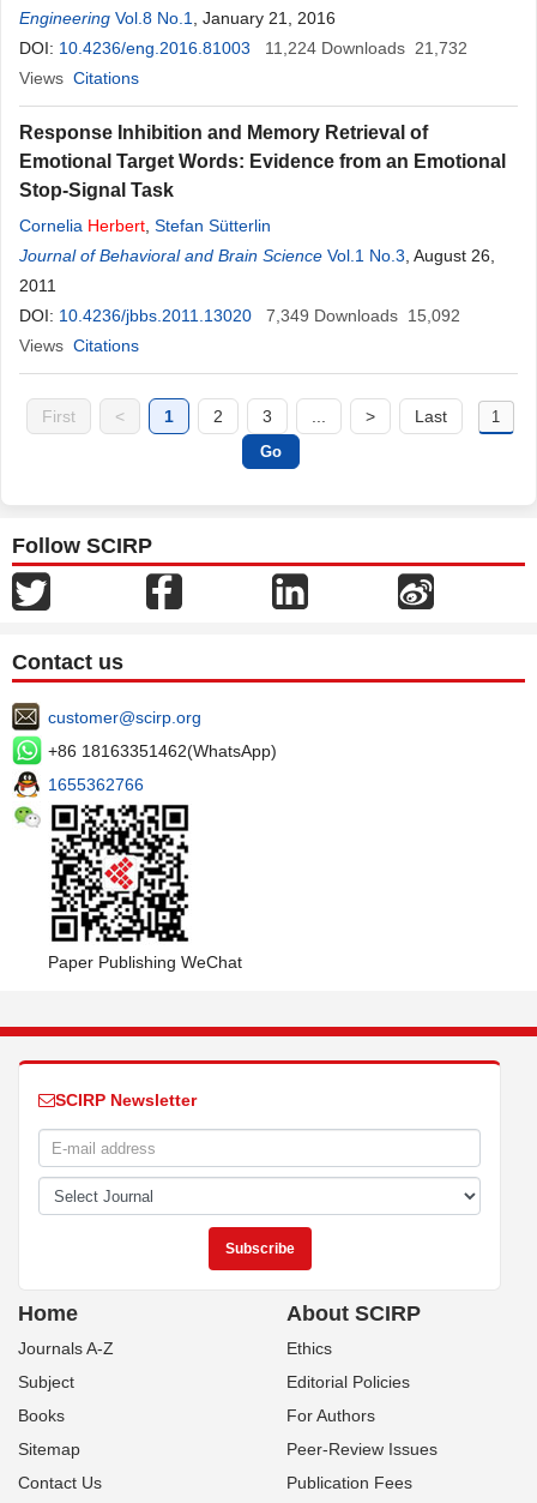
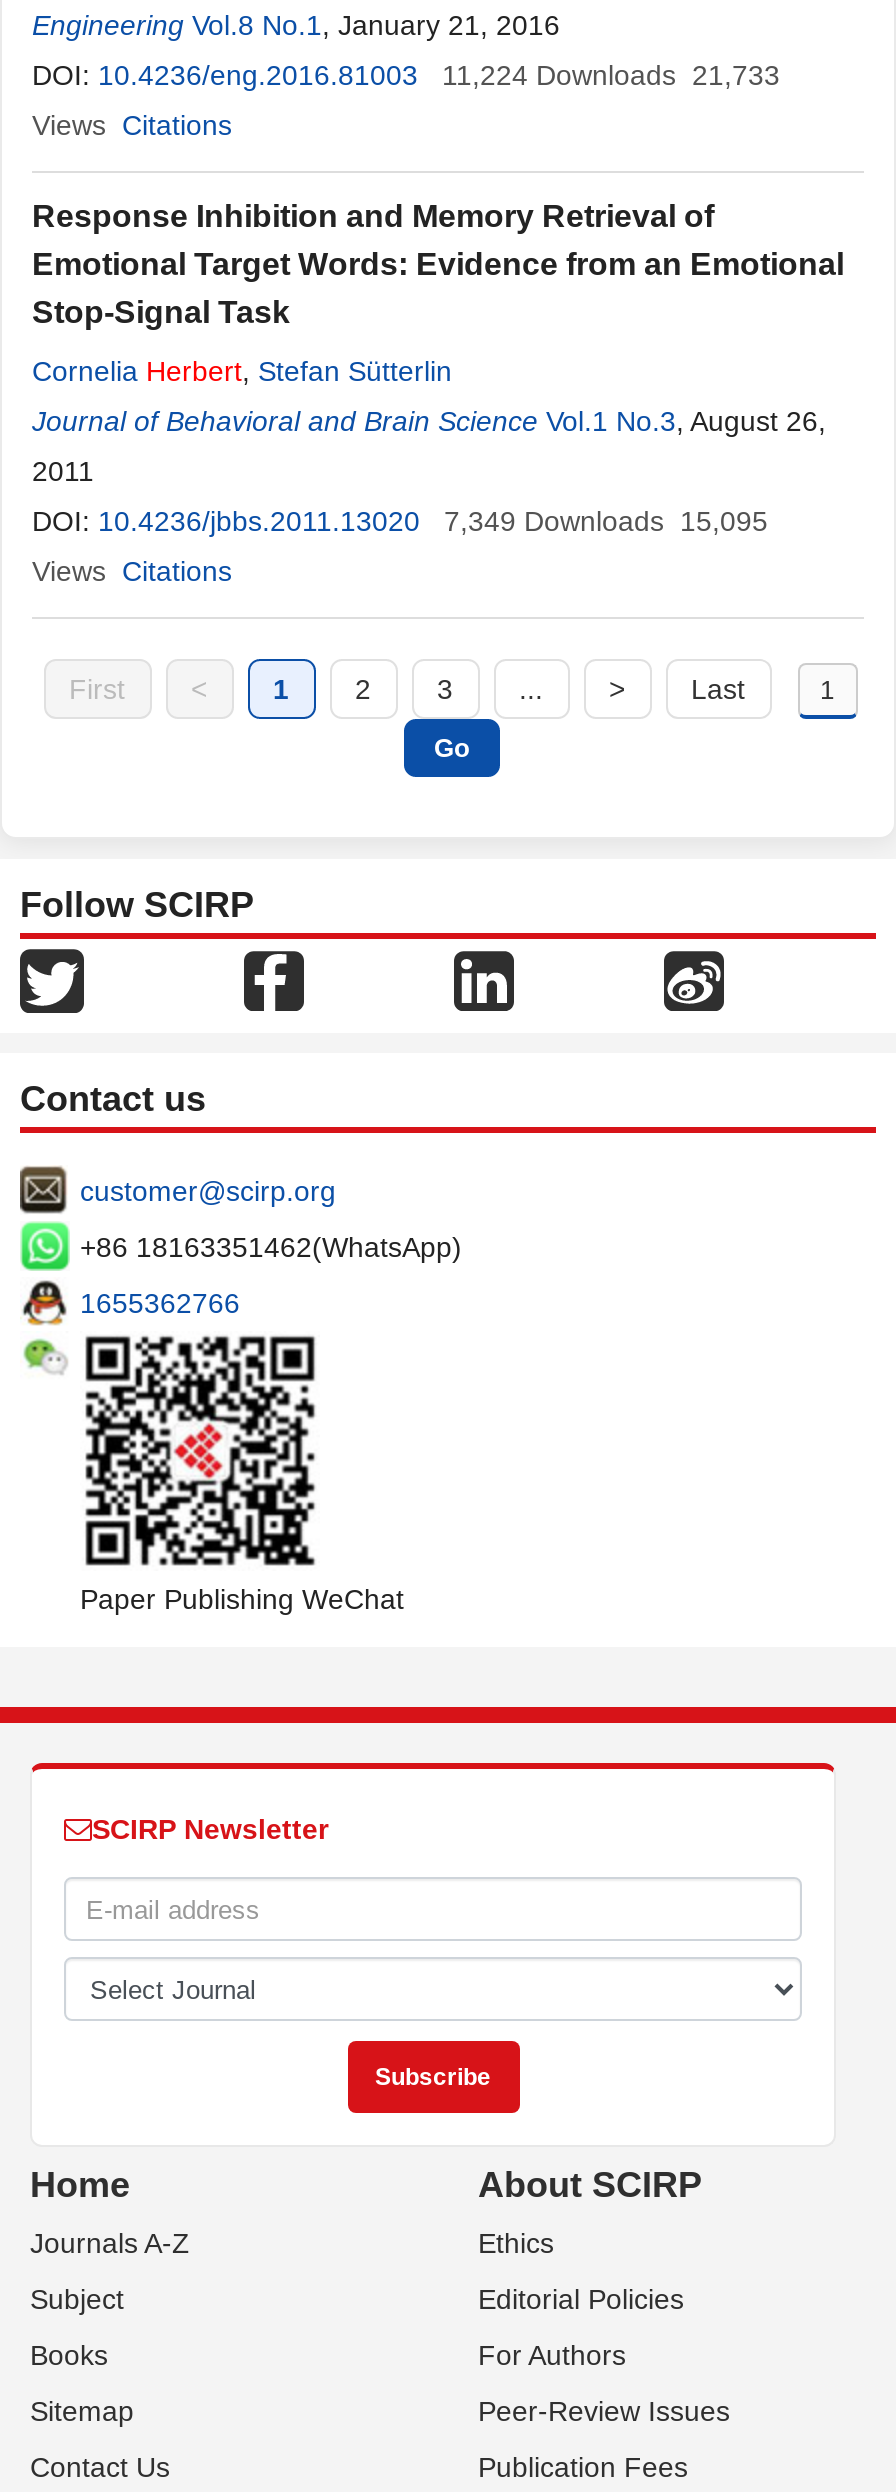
- DOI: 10.4236/eng.2016.81003 11,224 Downloads 21,732
+ DOI: 10.4236/eng.2016.81003 11,224 Downloads 21,733

- DOI: 10.4236/jbbs.2011.13020 7,349 Downloads 15,092
+ DOI: 10.4236/jbbs.2011.13020 7,349 Downloads 15,095
